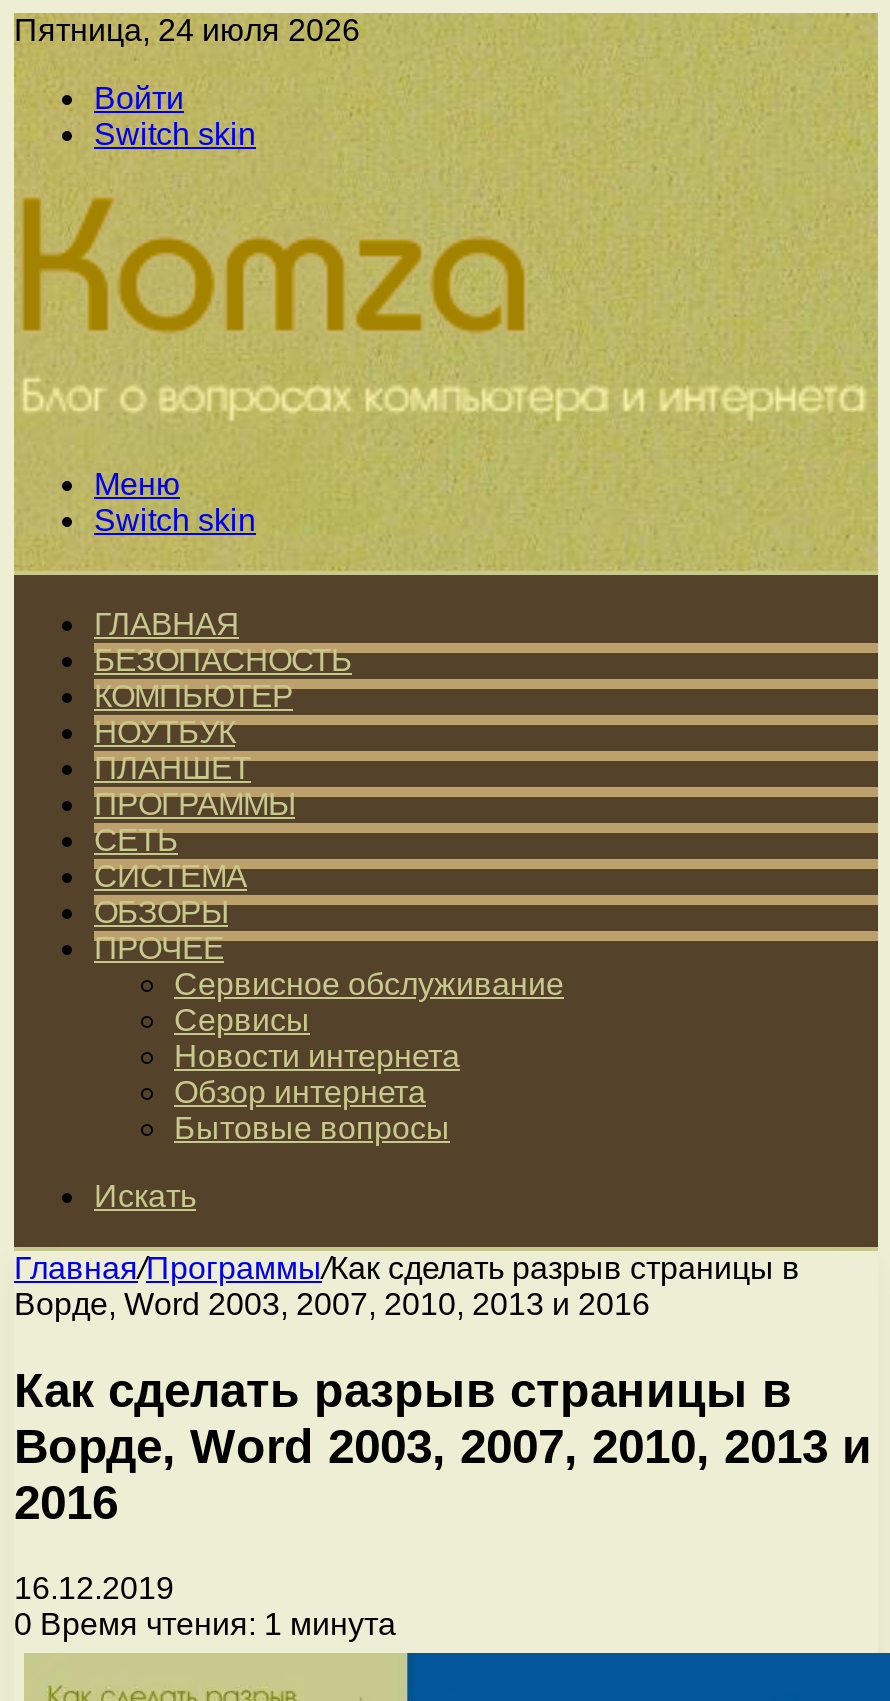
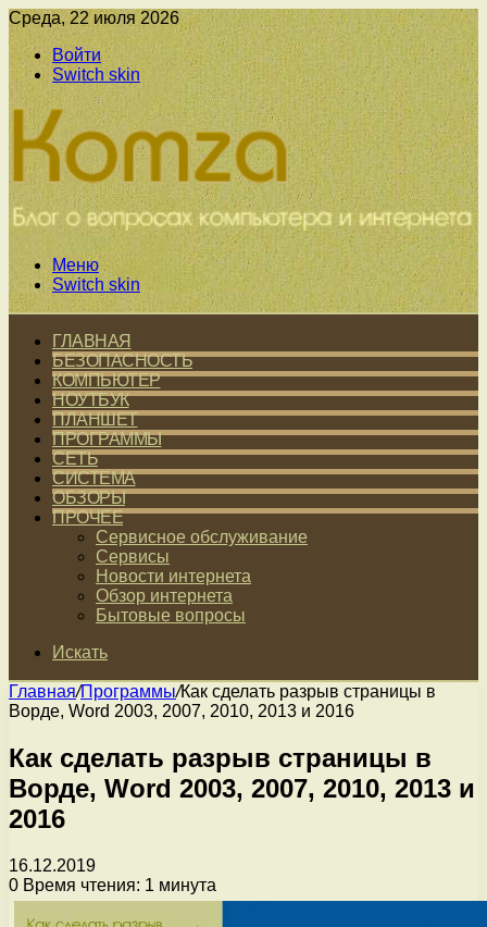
- Пятница, 24 июля 2026
+ Среда, 22 июля 2026
